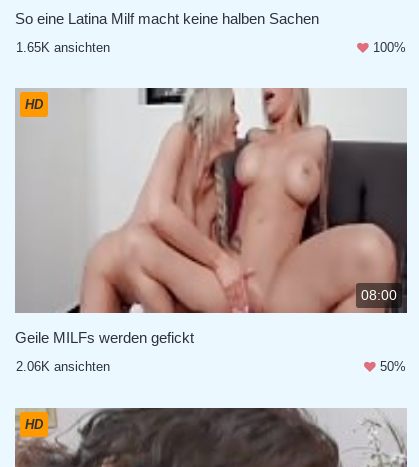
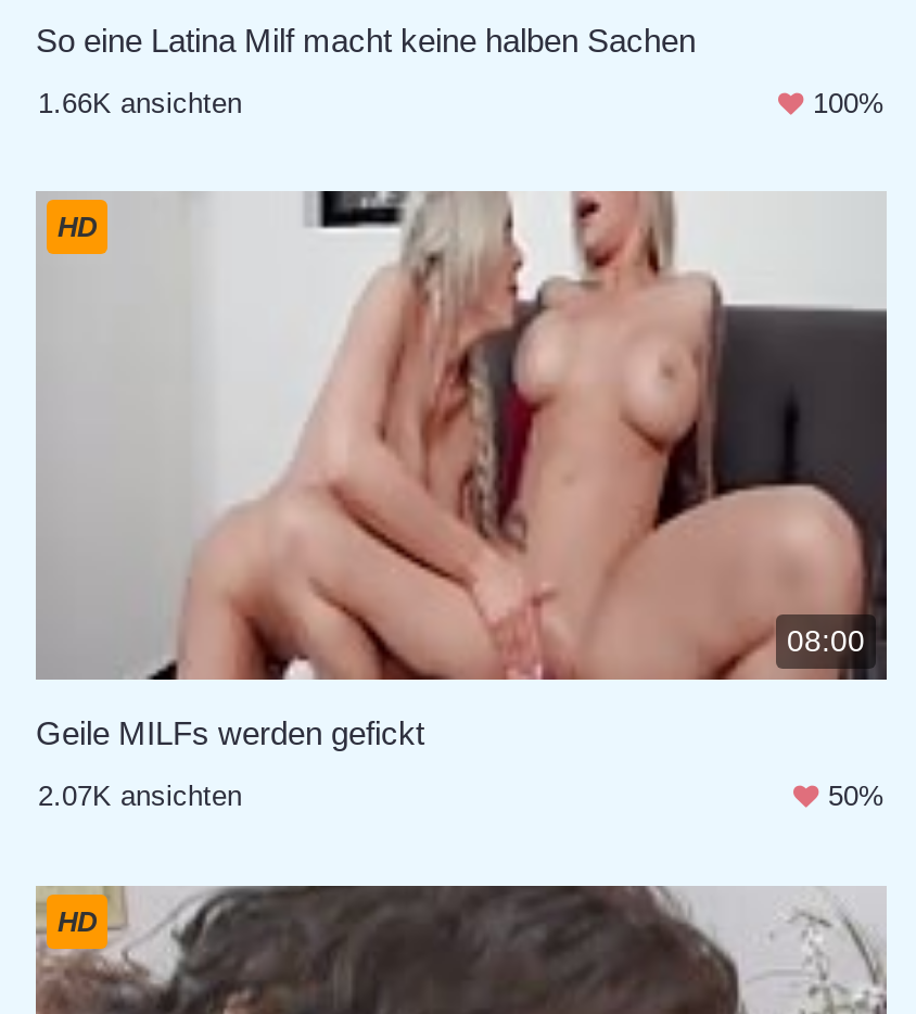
- 1.65K ansichten
+ 1.66K ansichten

- 2.06K ansichten
+ 2.07K ansichten
